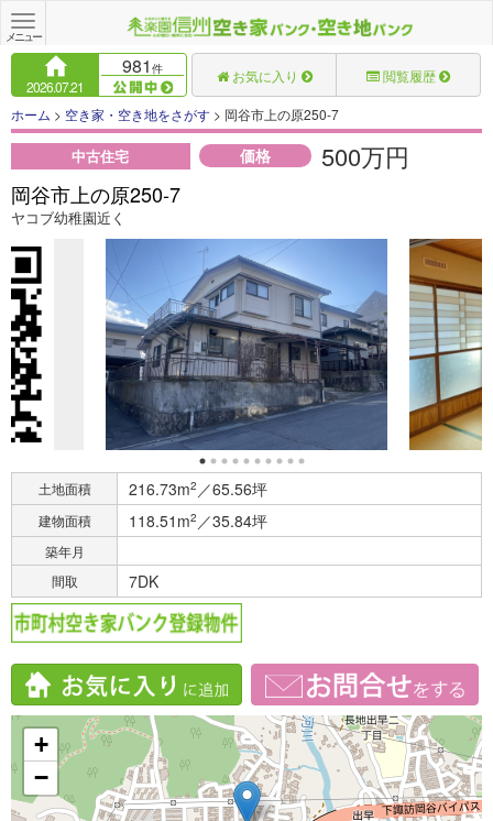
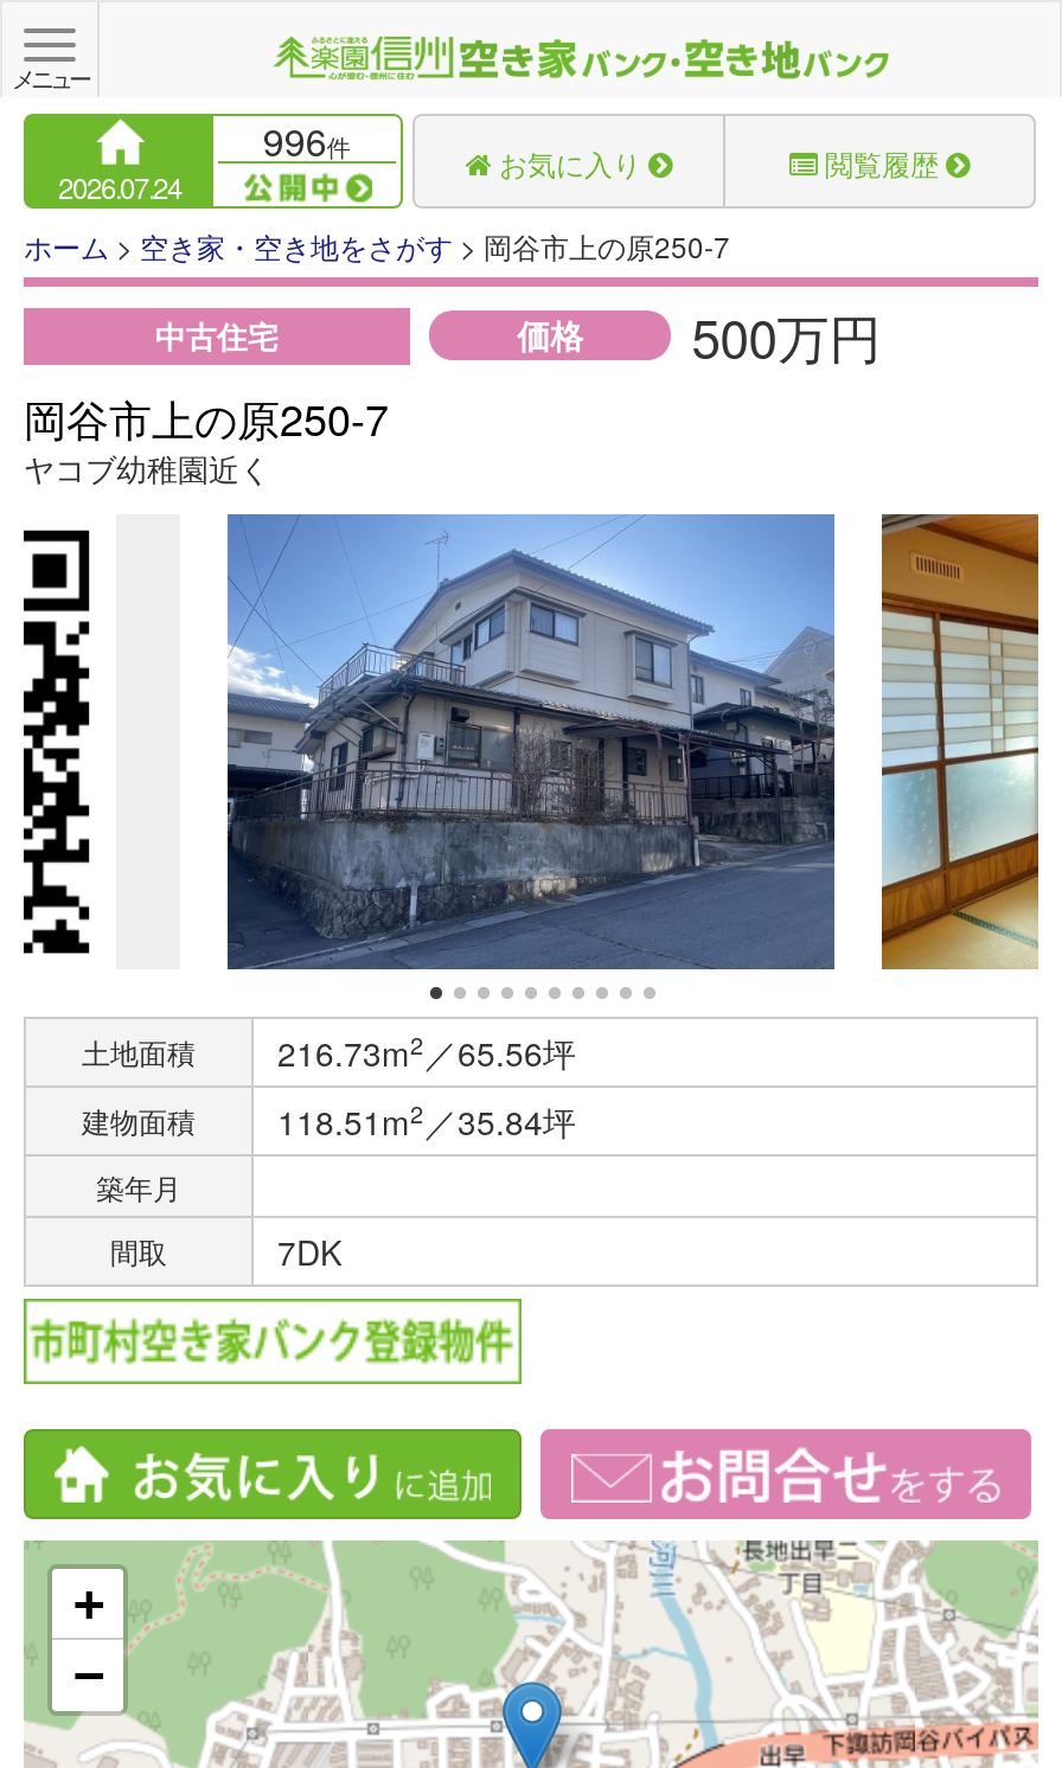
- 981件
+ 996件

- 2026.07.21
+ 2026.07.24
